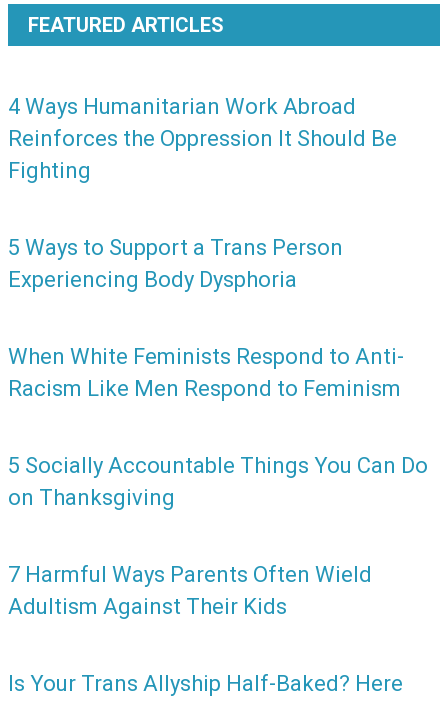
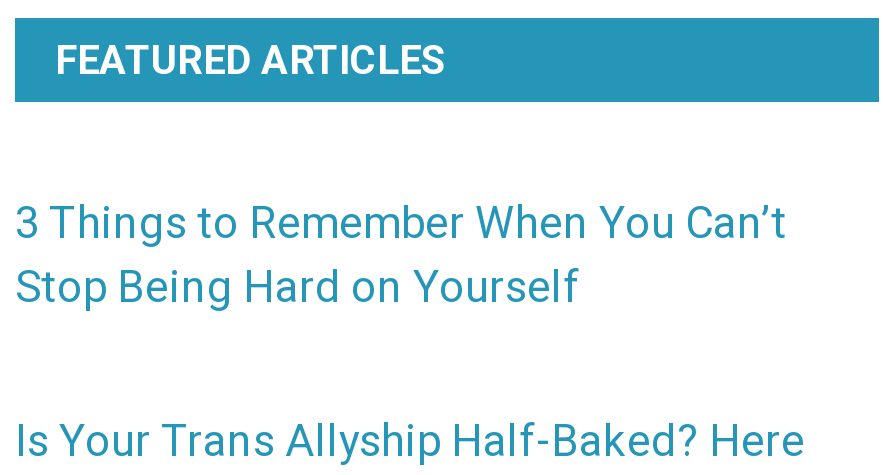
- 4 Ways Humanitarian Work Abroad
- Reinforces the Oppression It Should Be
- Fighting
- 5 Ways to Support a Trans Person
- Experiencing Body Dysphoria
- When White Feminists Respond to Anti-
- Racism Like Men Respond to Feminism
- 5 Socially Accountable Things You Can Do
- on Thanksgiving
- 7 Harmful Ways Parents Often Wield
- Adultism Against Their Kids
+ 3 Things to Remember When You Can’t
+ Stop Being Hard on Yourself
